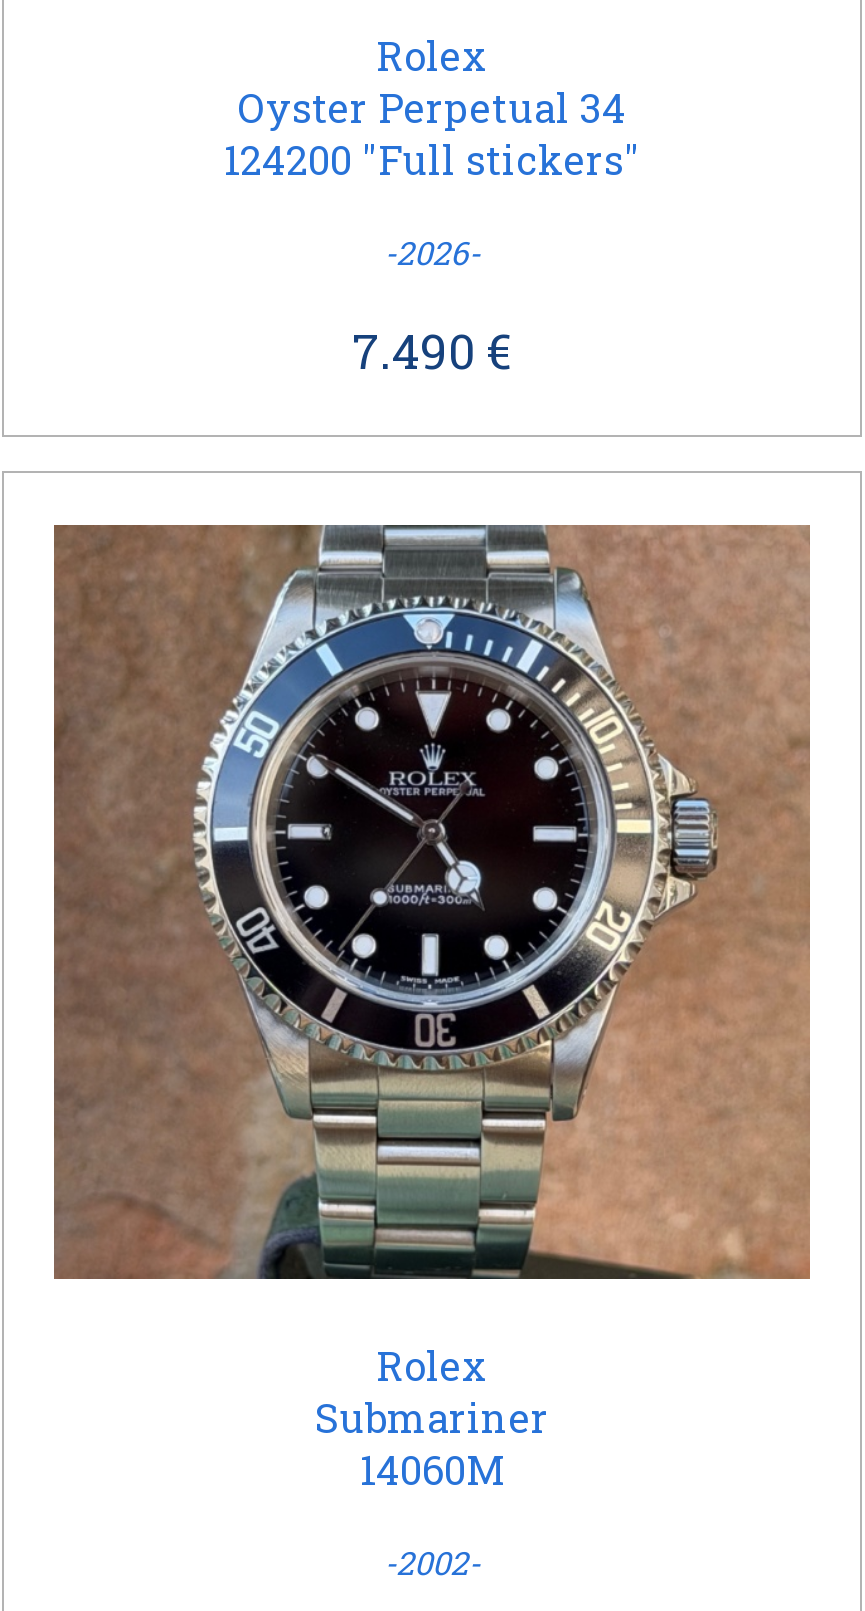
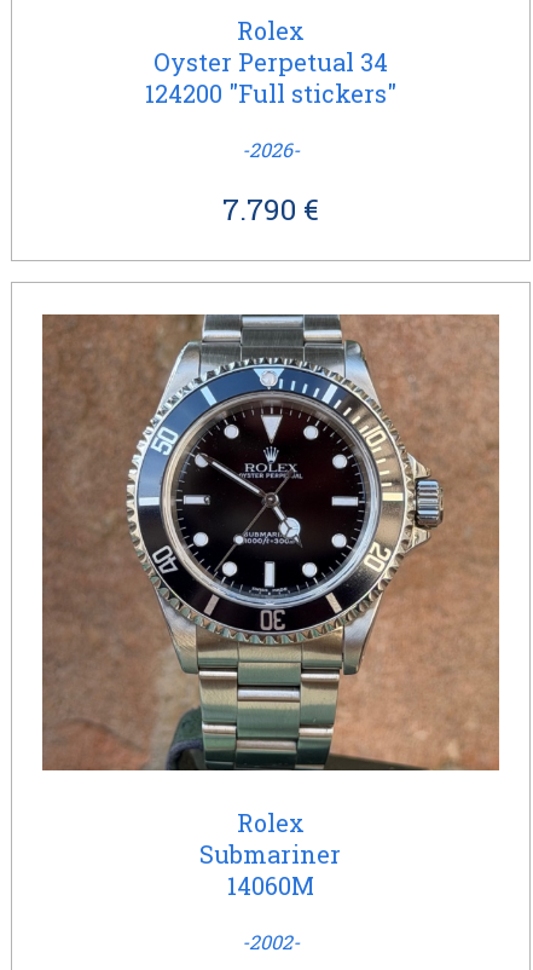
- 7.490 €
+ 7.790 €
